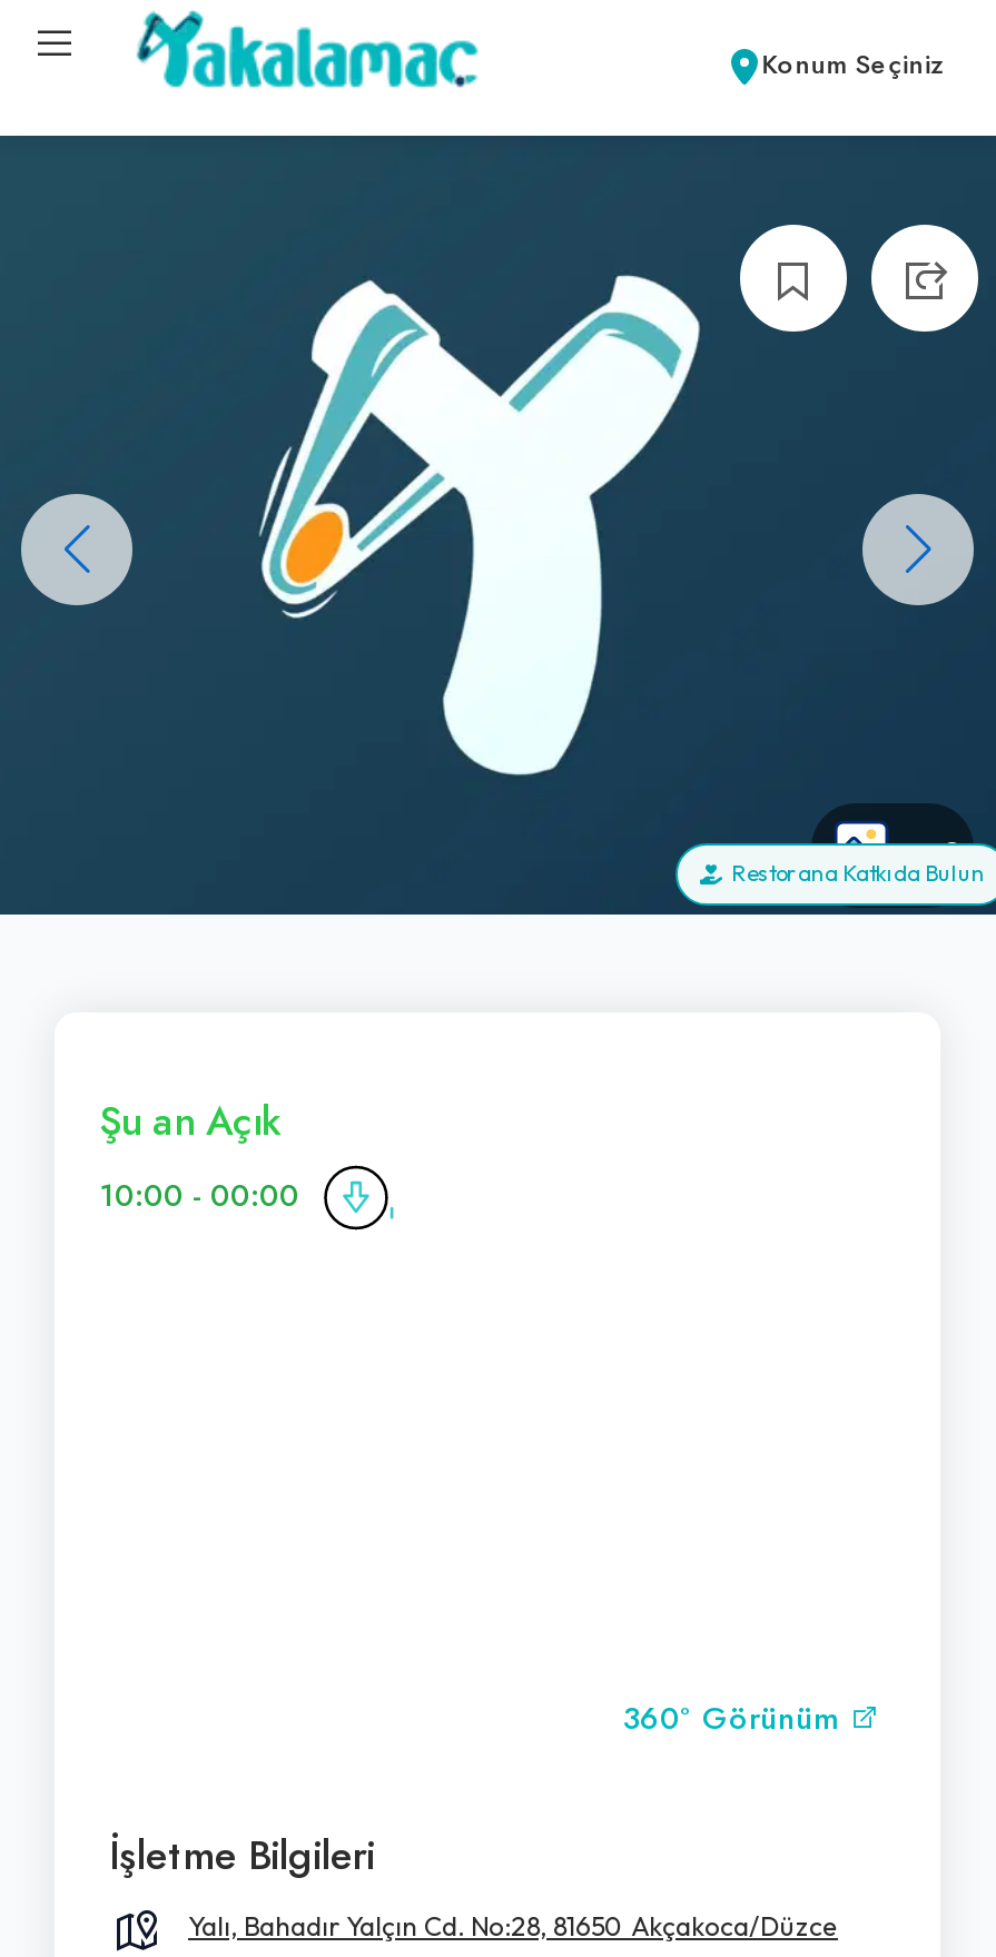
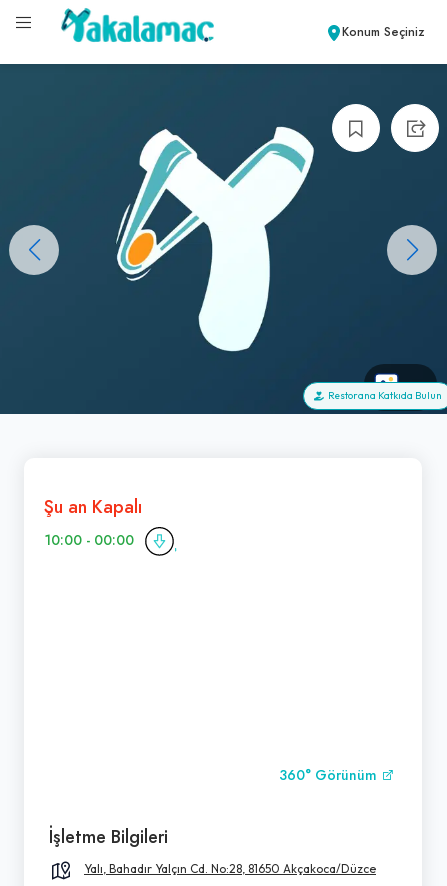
- Şu an Açık
+ Şu an Kapalı
